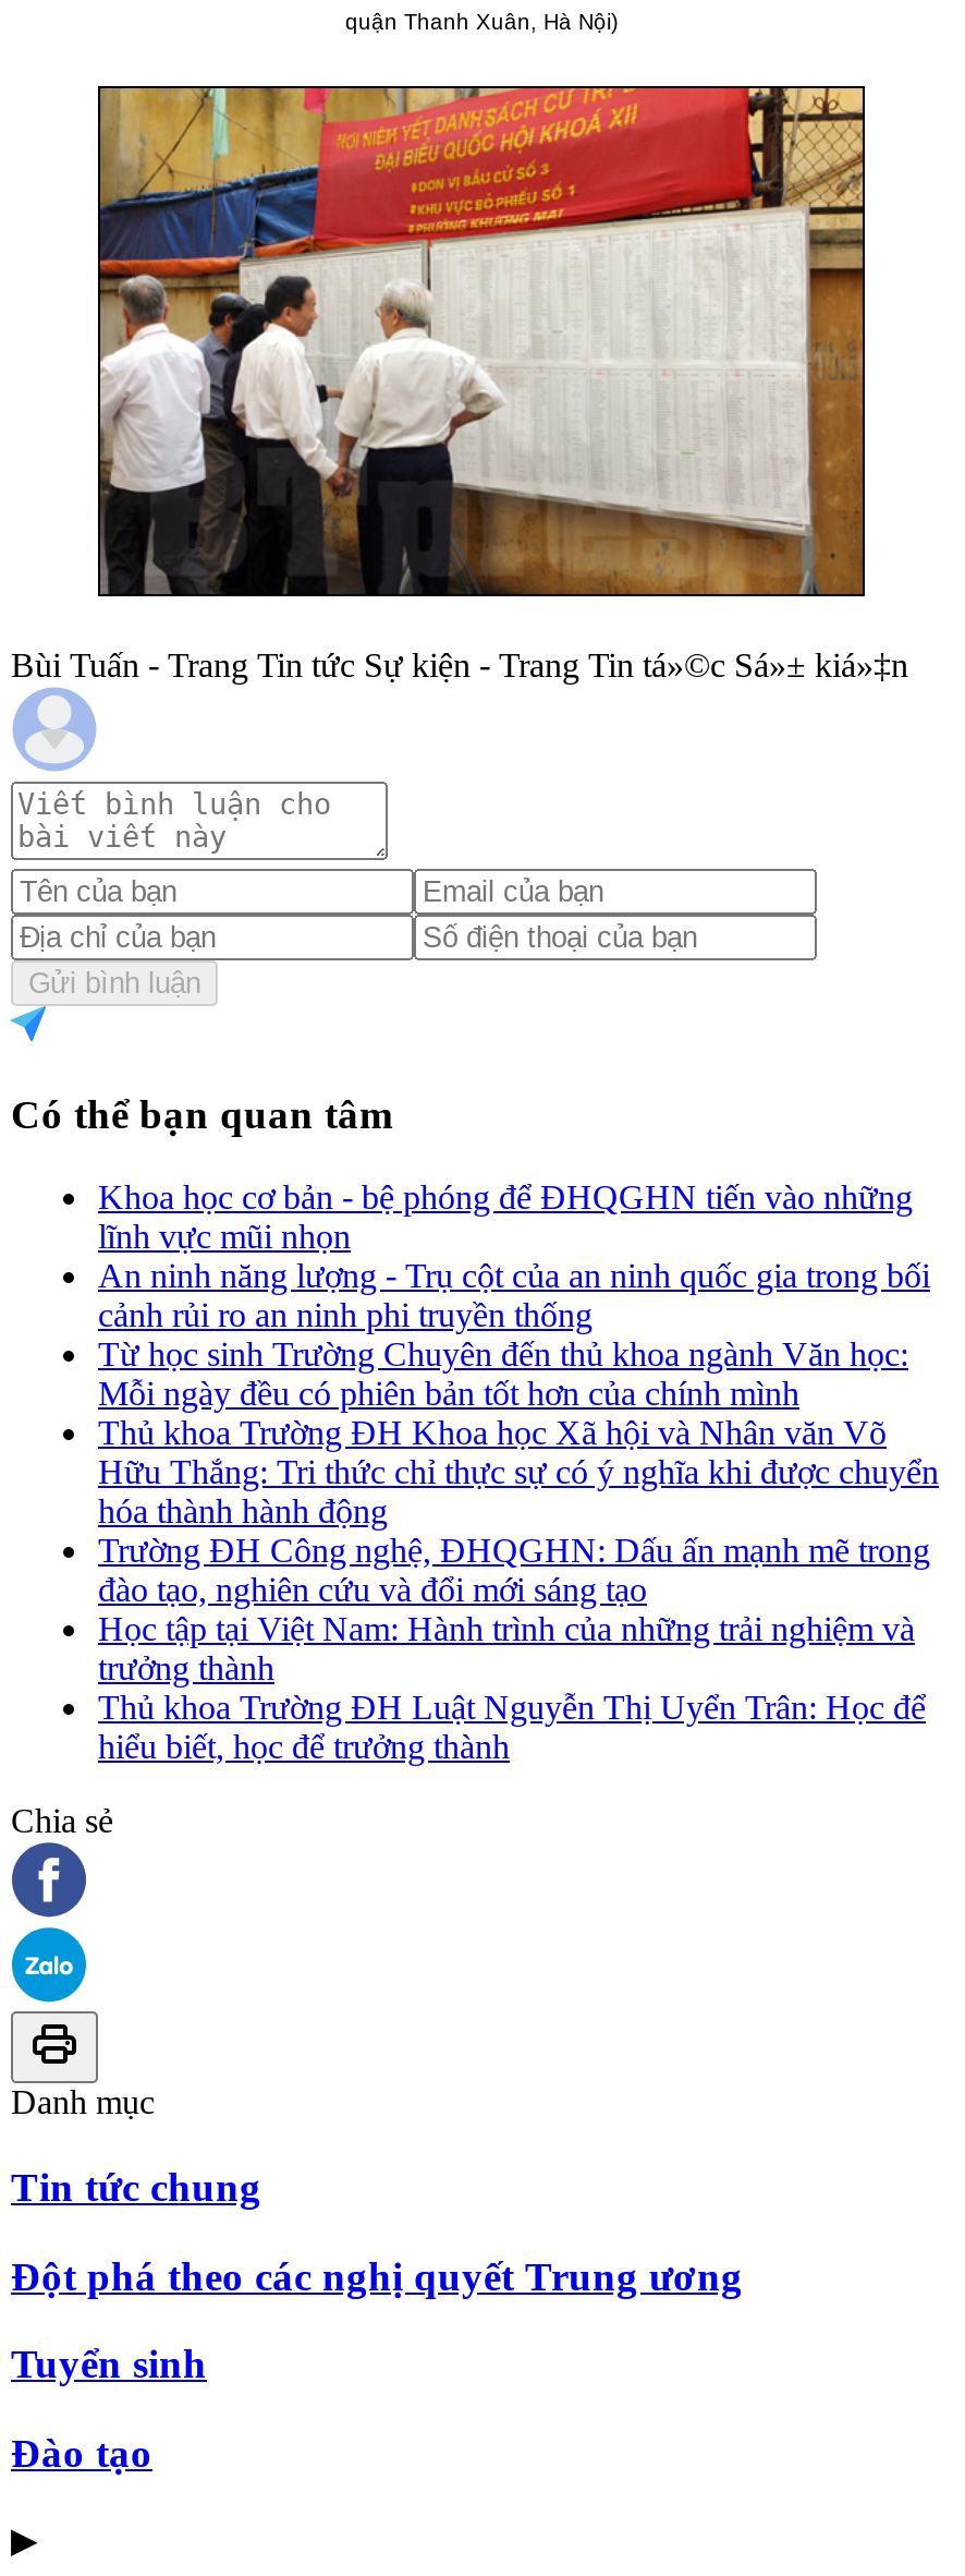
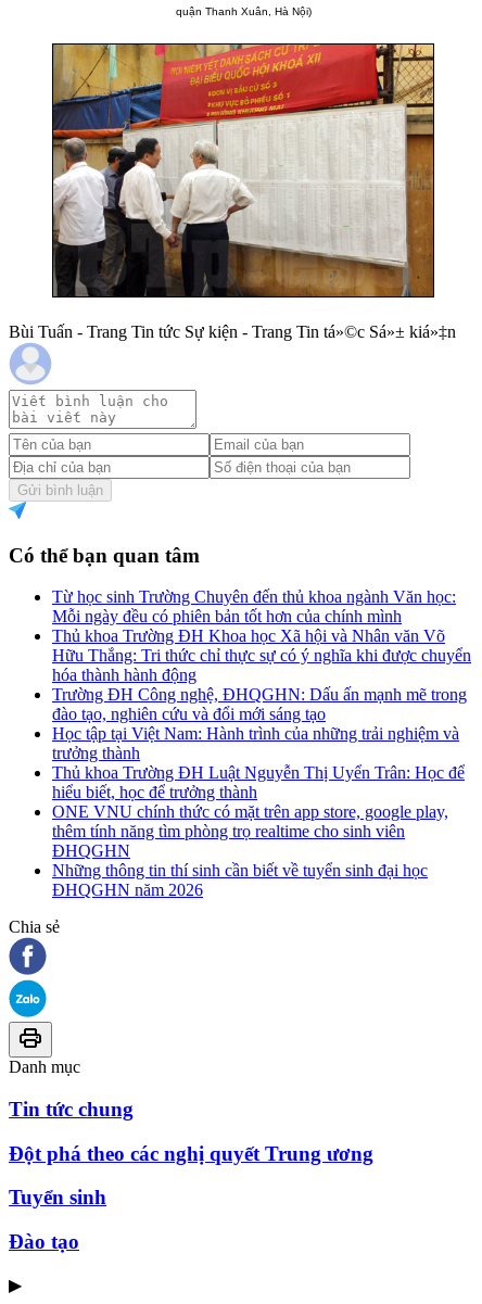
- Khoa học cơ bản - bệ phóng để ĐHQGHN tiến vào những
- lĩnh vực mũi nhọn
- An ninh năng lượng - Trụ cột của an ninh quốc gia trong bối
- cảnh rủi ro an ninh phi truyền thống

moved up: Từ học sinh Trường Chuyên đến thủ khoa ngành Văn học: | Mỗi ngày đều có phiên bản tốt hơn của chính mình | Thủ khoa Trường ĐH Khoa học Xã hội và Nhân văn Võ | ... | Thủ khoa Trường ĐH Luật Nguyễn Thị Uyển Trân: Học để | hiểu biết, học để trưởng thành

+ ONE VNU chính thức có mặt trên app store, google play,
+ thêm tính năng tìm phòng trọ realtime cho sinh viên
+ ĐHQGHN
+ Những thông tin thí sinh cần biết về tuyển sinh đại học
+ ĐHQGHN năm 2026
